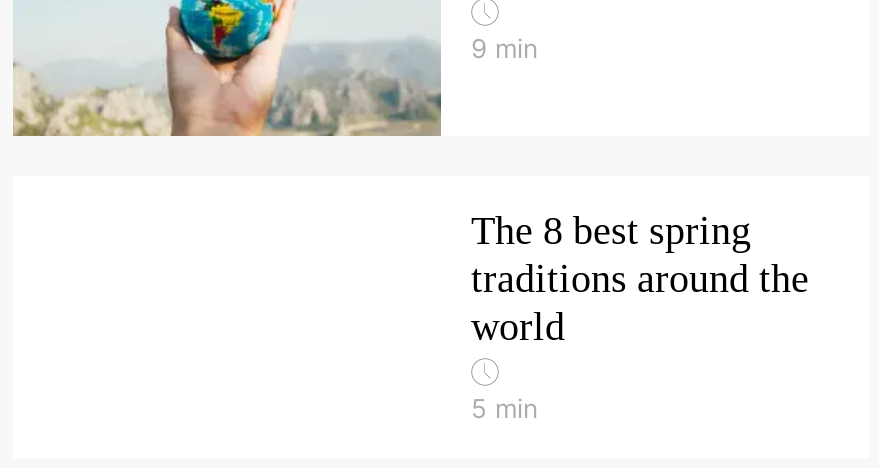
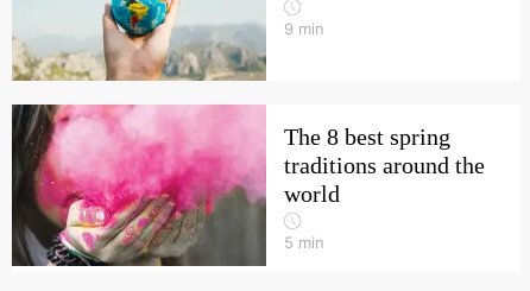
+ [image]
